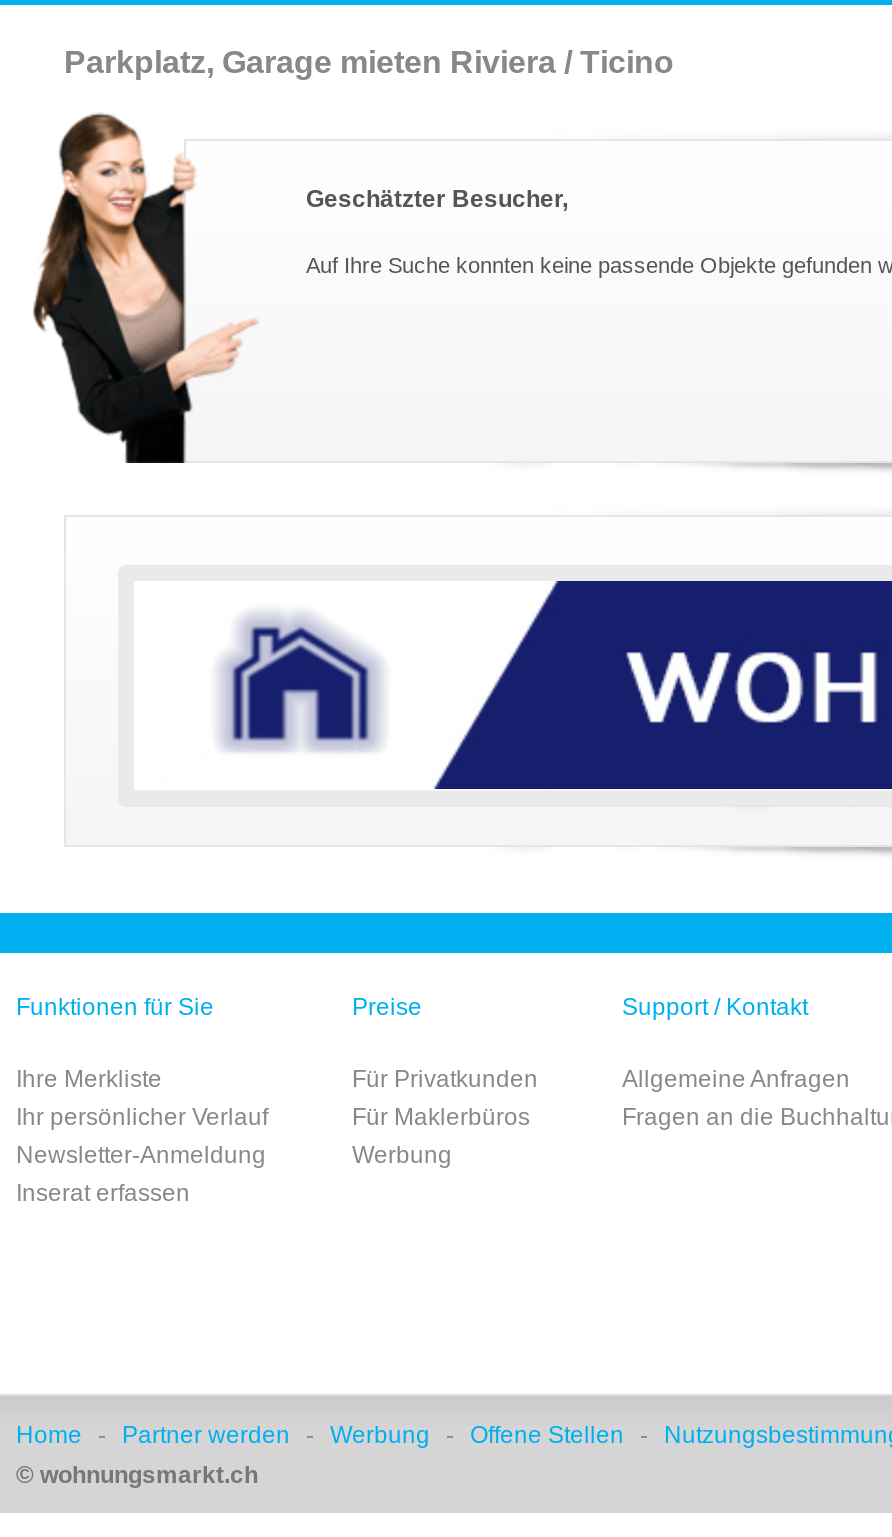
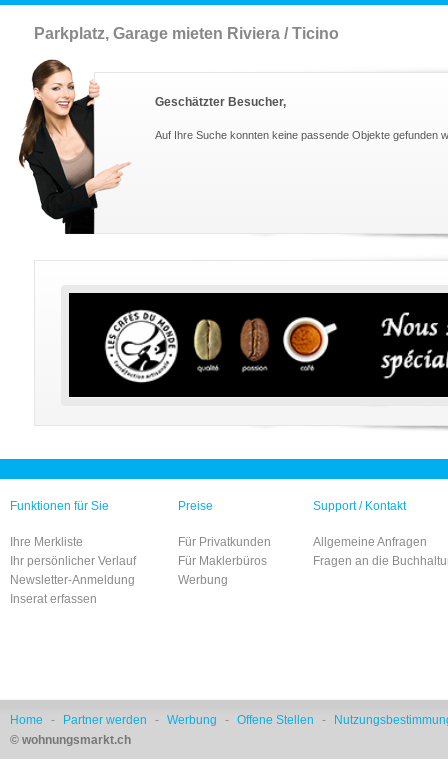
- [image]
+ [image]
